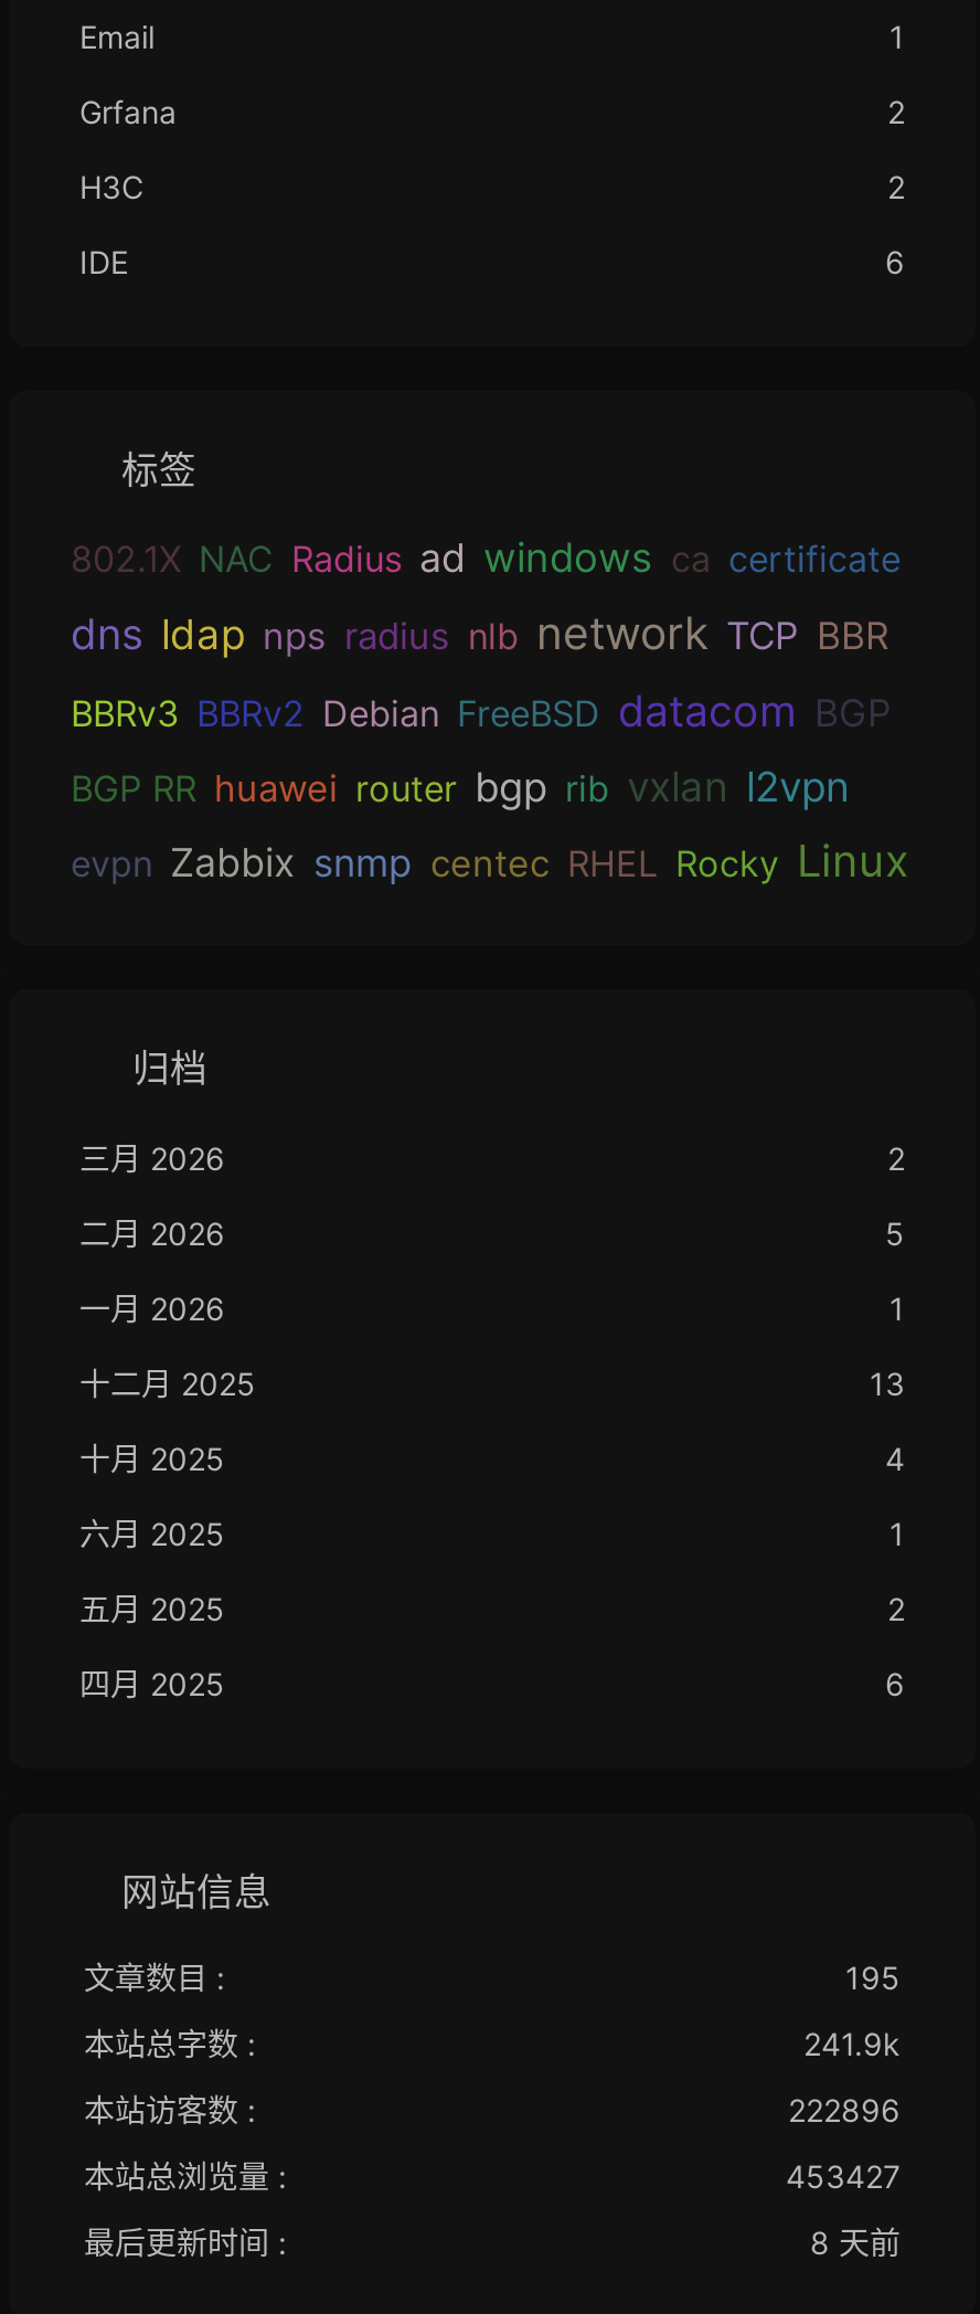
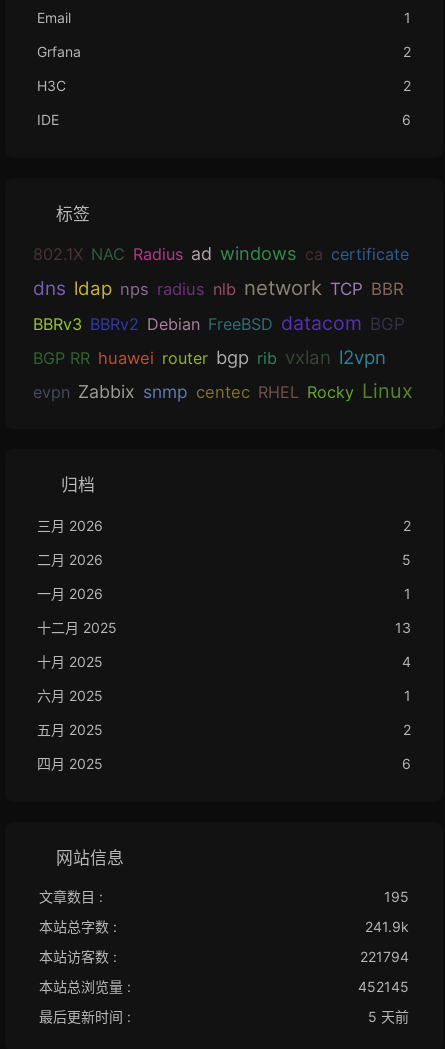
- 222896
+ 221794

- 453427
+ 452145

- 8 天前
+ 5 天前
